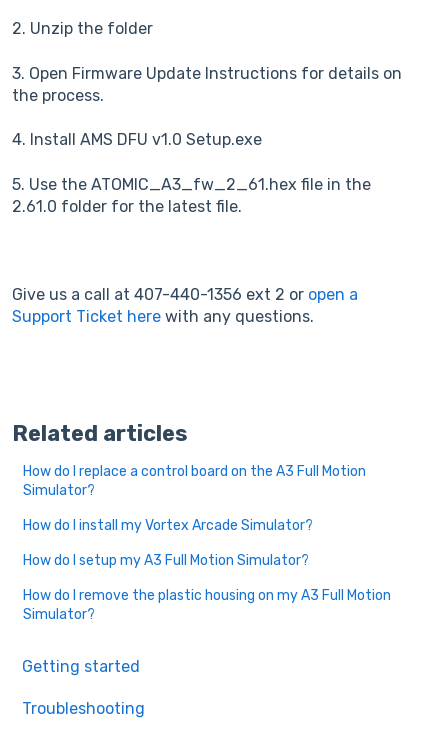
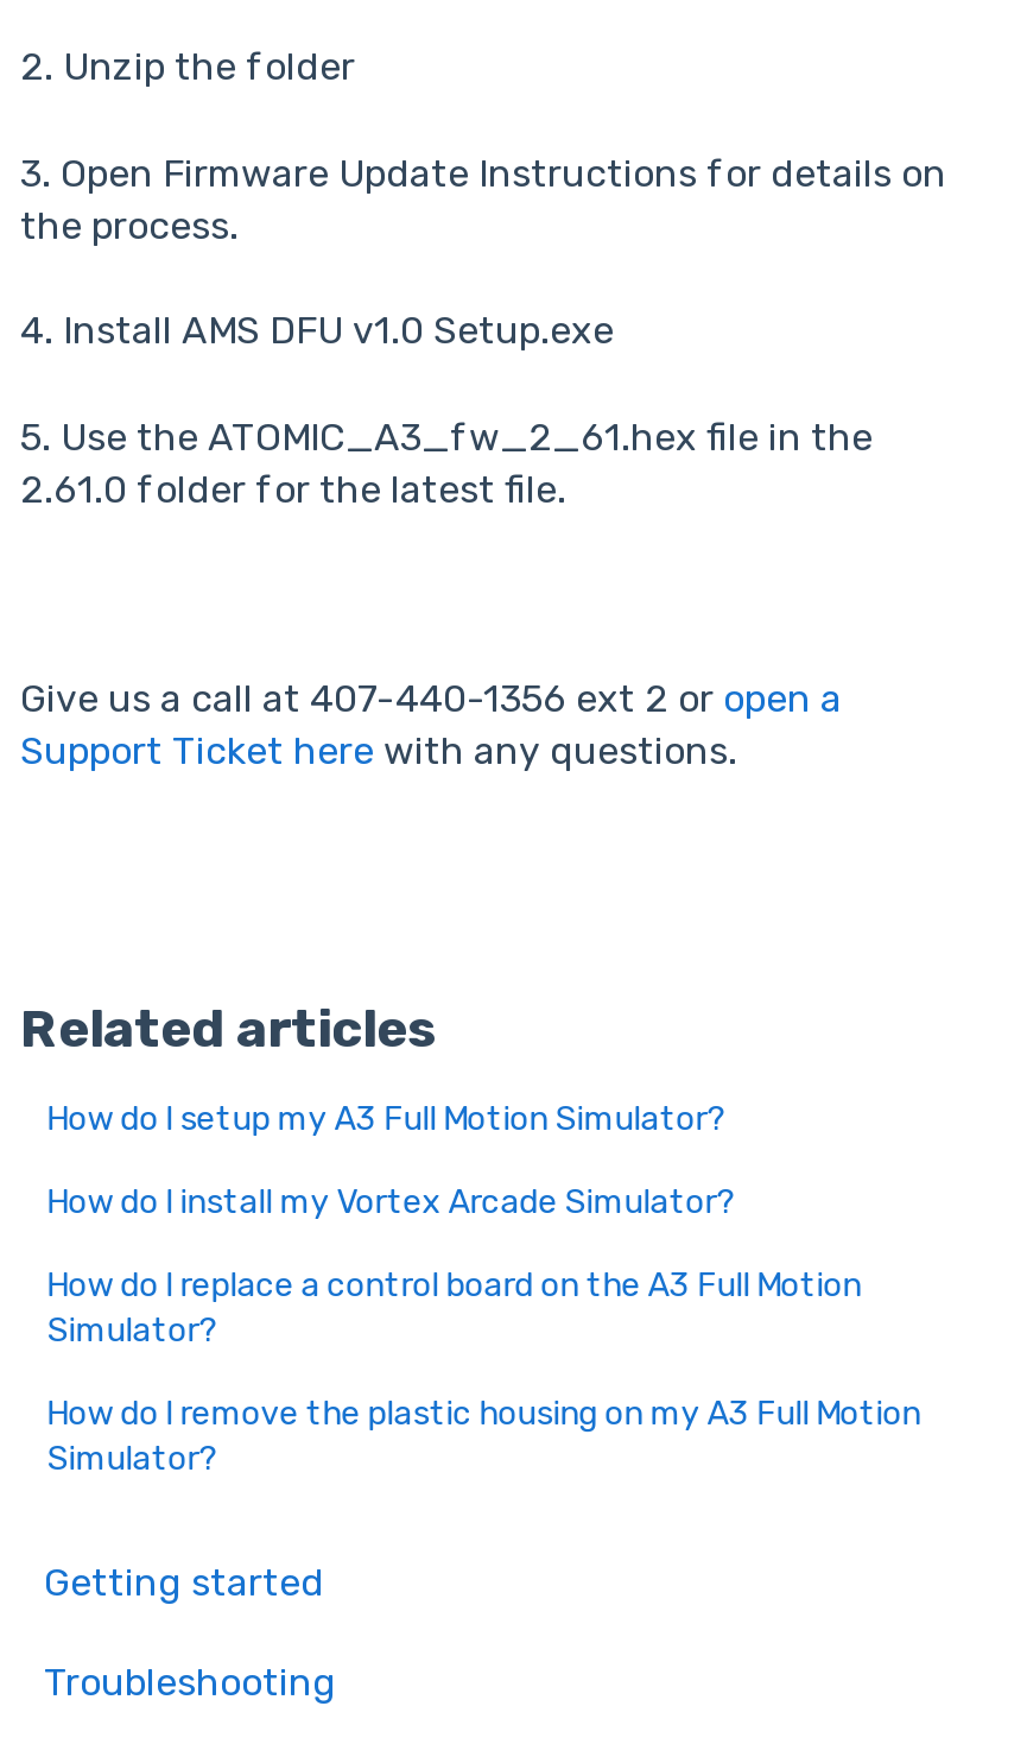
moved down: How do I replace a control board on the A3 Full Motion | Simulator?

moved up: How do I install my Vortex Arcade Simulator? | How do I setup my A3 Full Motion Simulator?
